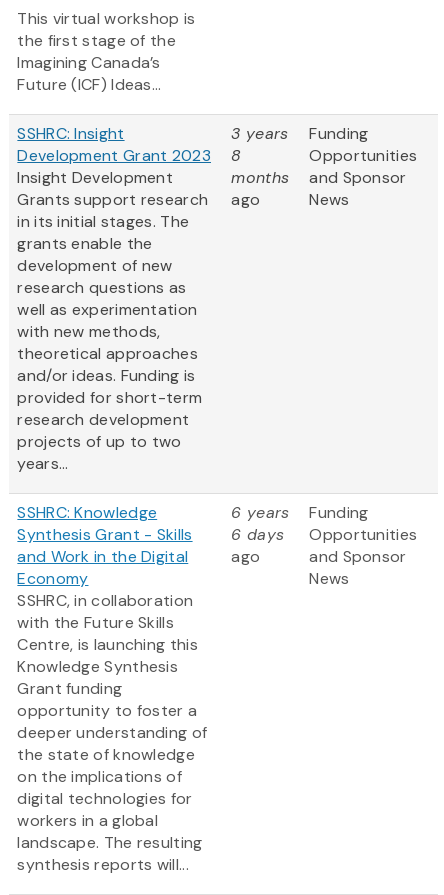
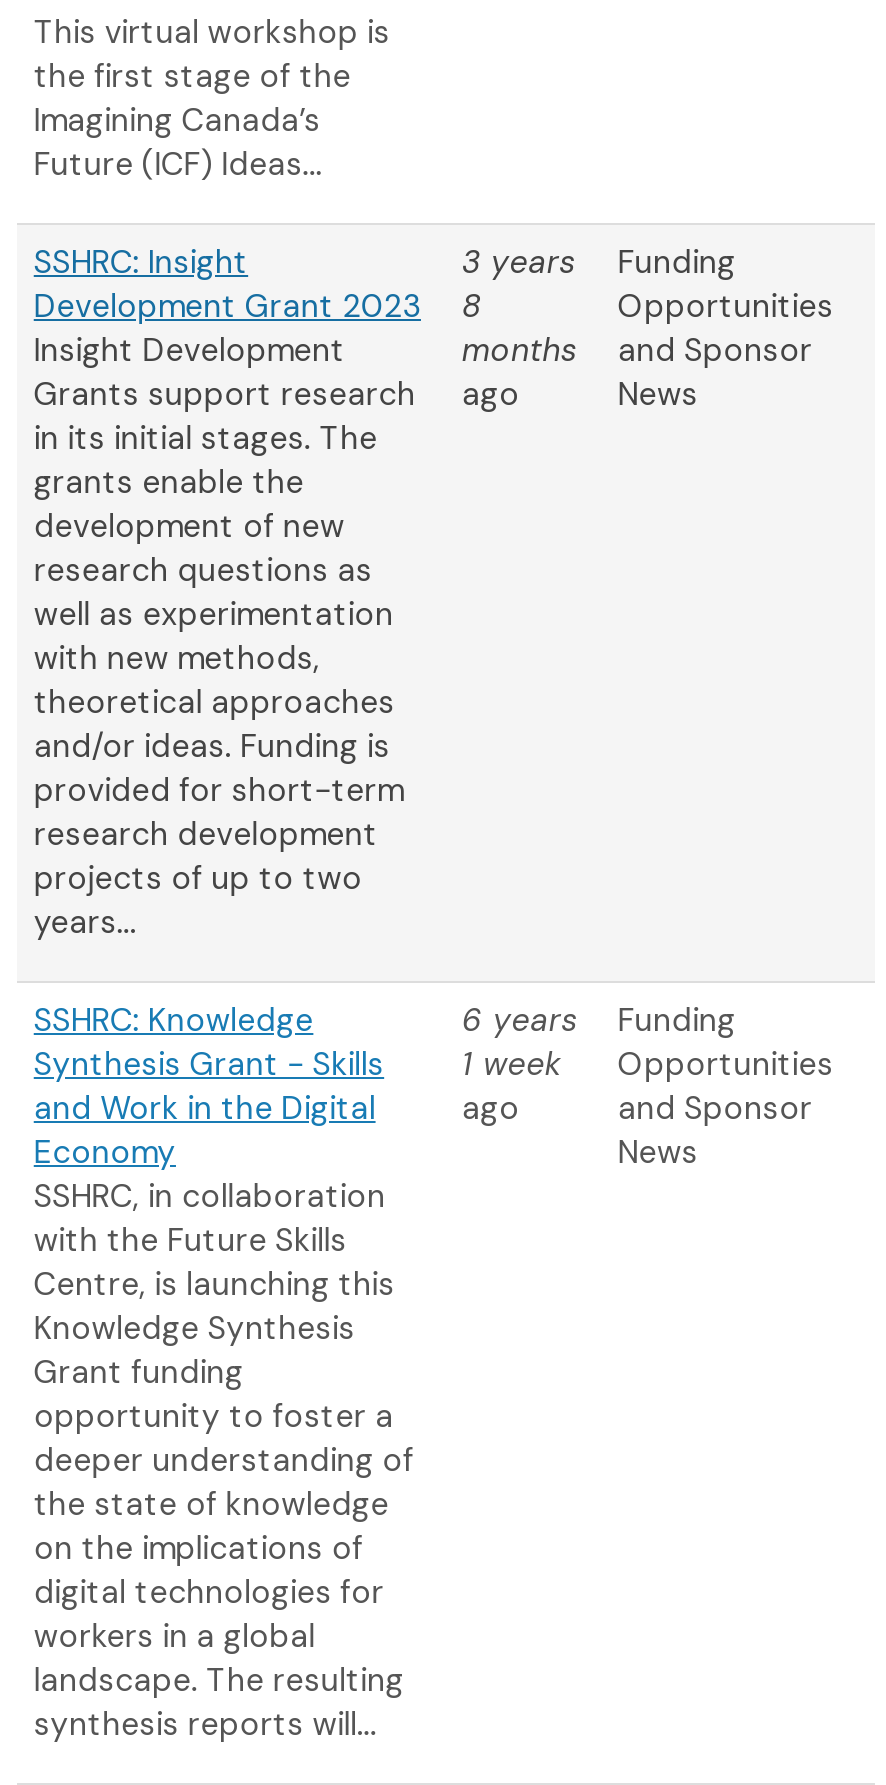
- Synthesis Grant - Skills 6 days Opportunities
+ Synthesis Grant - Skills 1 week Opportunities
